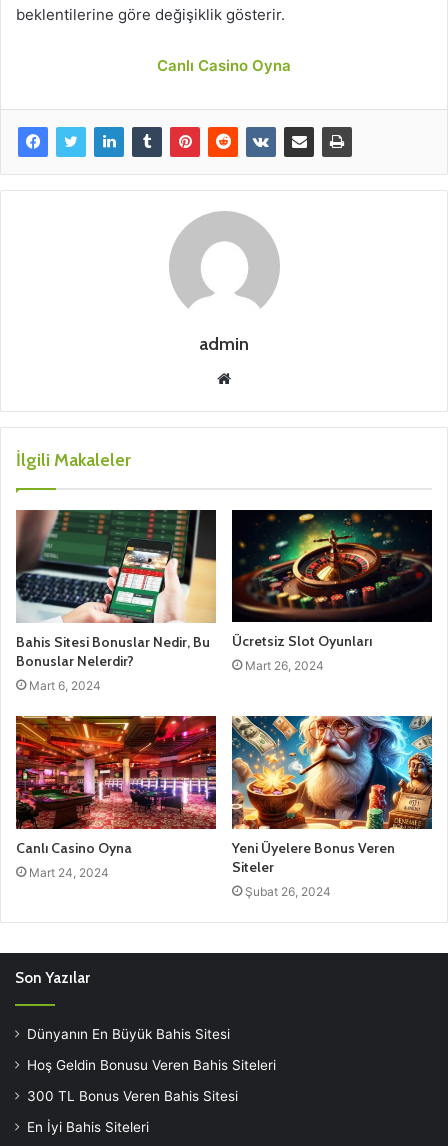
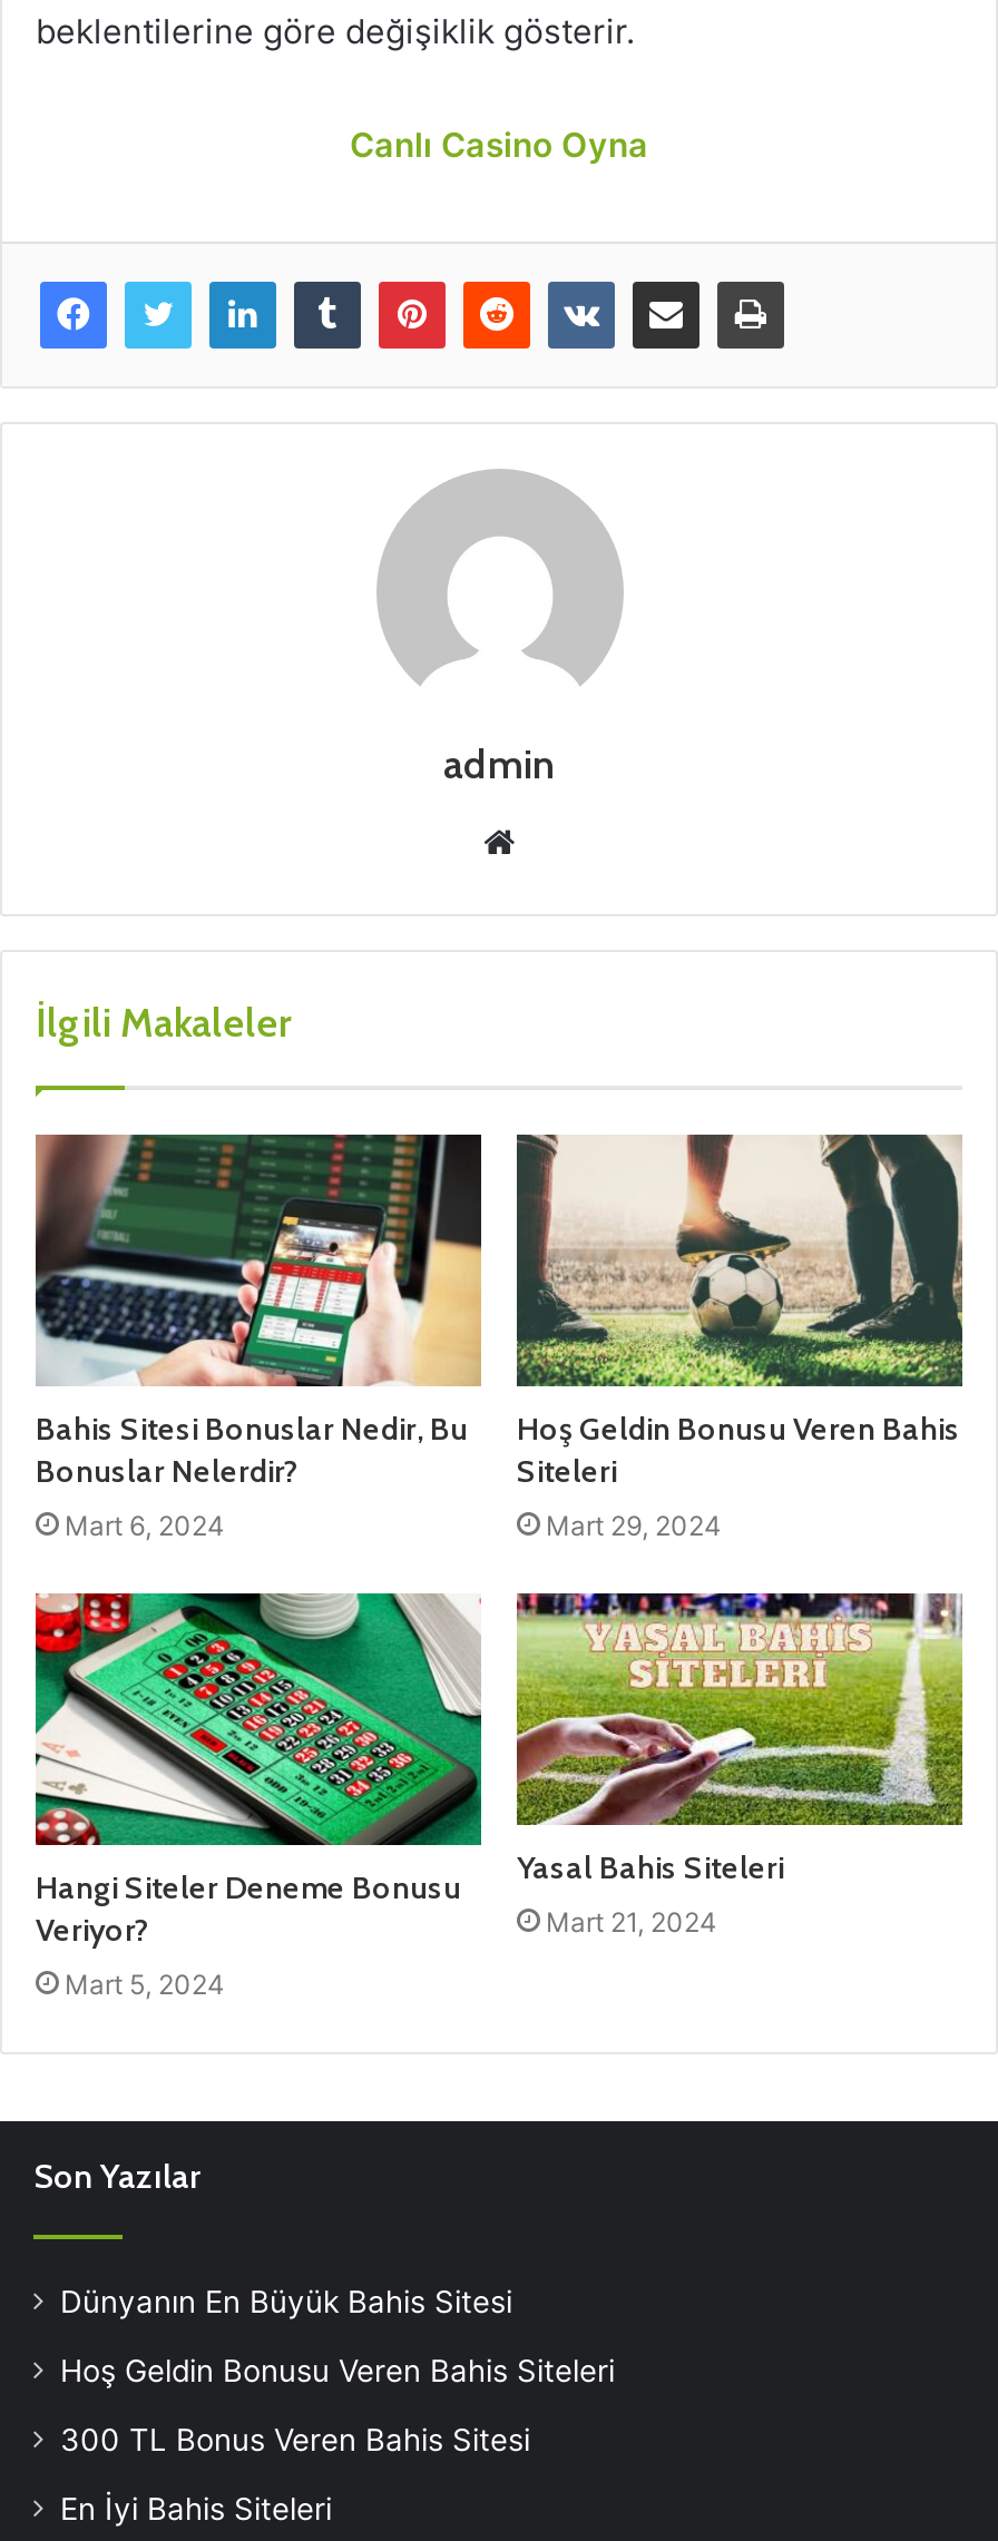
- [image]
- Ücretsiz Slot Oyunları
- Mart 26, 2024
+ [image]
+ Hoş Geldin Bonusu Veren Bahis
+ Siteleri
+ Mart 29, 2024

- [image]
- Canlı Casino Oyna
- Mart 24, 2024
+ [image]
+ Hangi Siteler Deneme Bonusu
+ Veriyor?
+ Mart 5, 2024

- [image]
- Yeni Üyelere Bonus Veren
- Siteler
- Şubat 26, 2024
+ [image]
+ Yasal Bahis Siteleri
+ Mart 21, 2024
